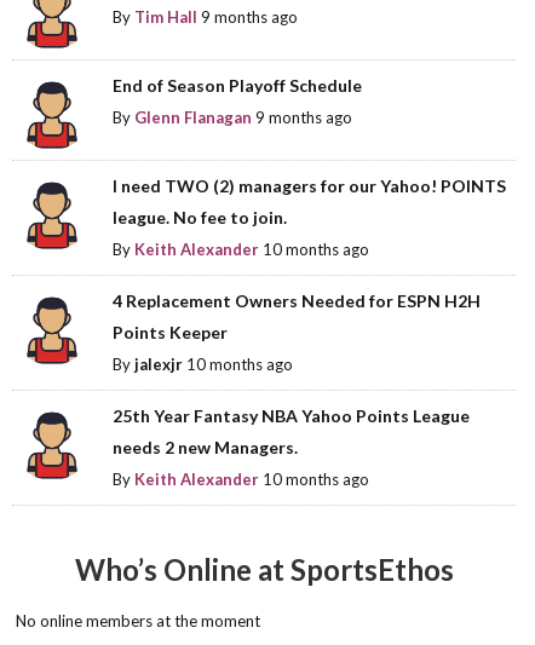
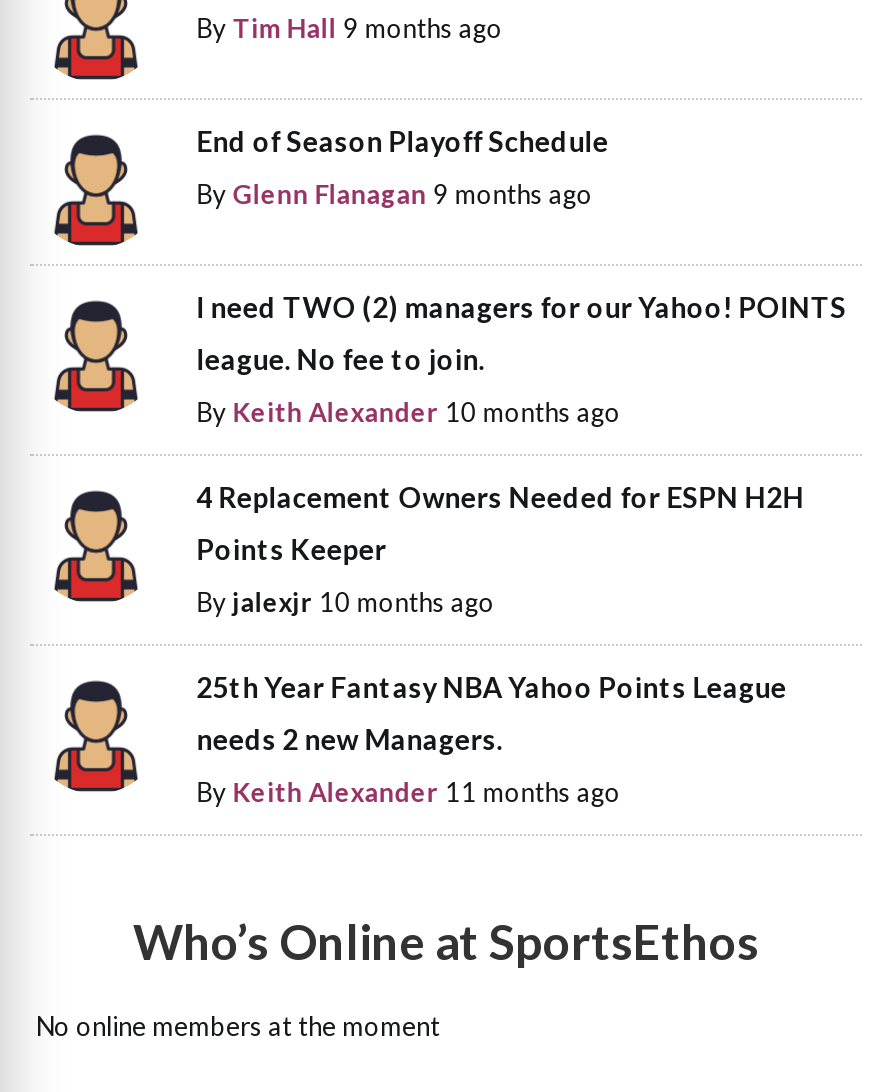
- By Keith Alexander 10 months ago
+ By Keith Alexander 11 months ago
